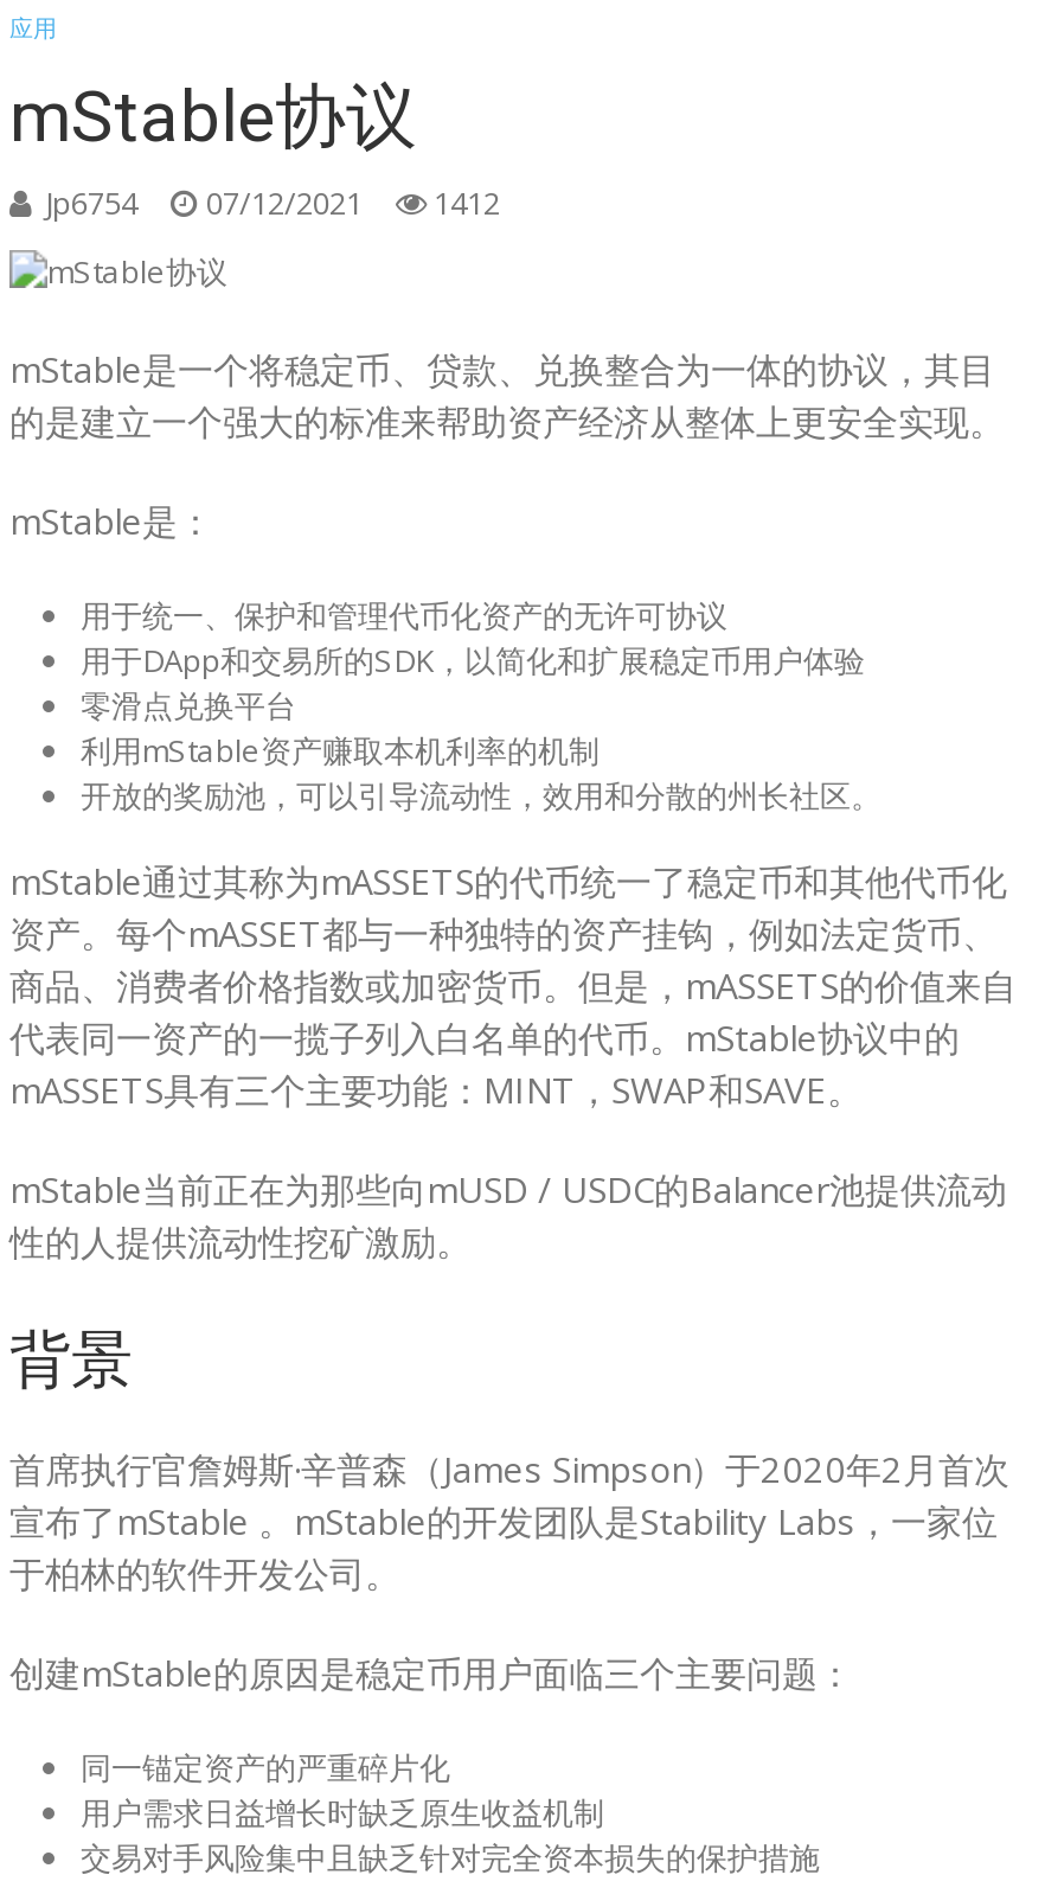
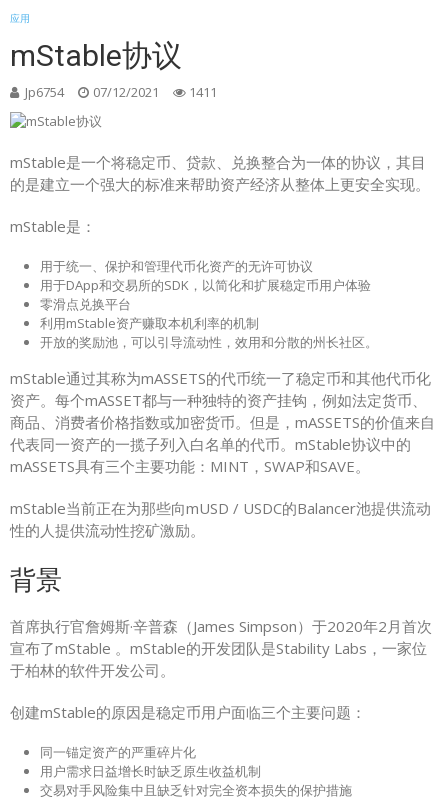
- Jp6754 07/12/2021 1412
+ Jp6754 07/12/2021 1411
